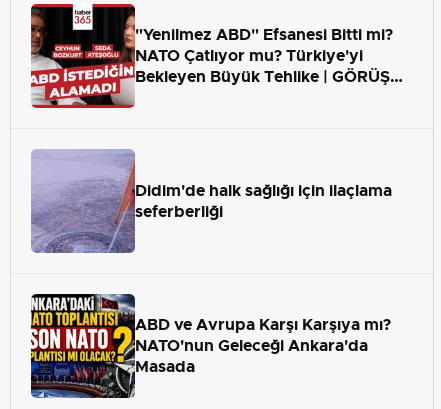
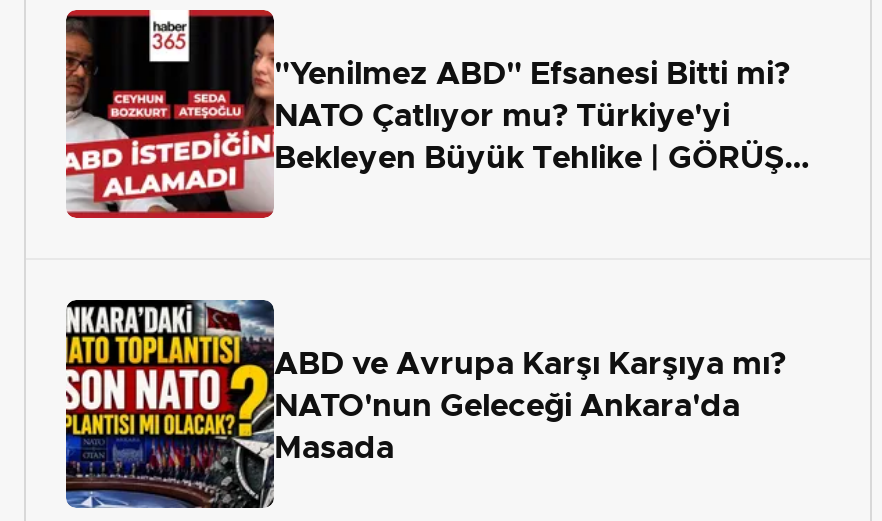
- [image]
- Didim'de halk sağlığı için ilaçlama
- seferberliği
